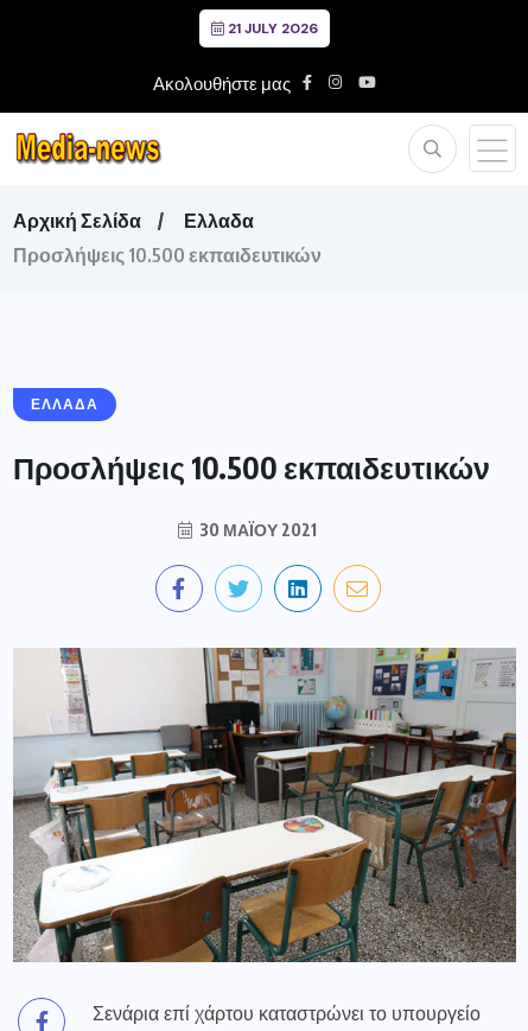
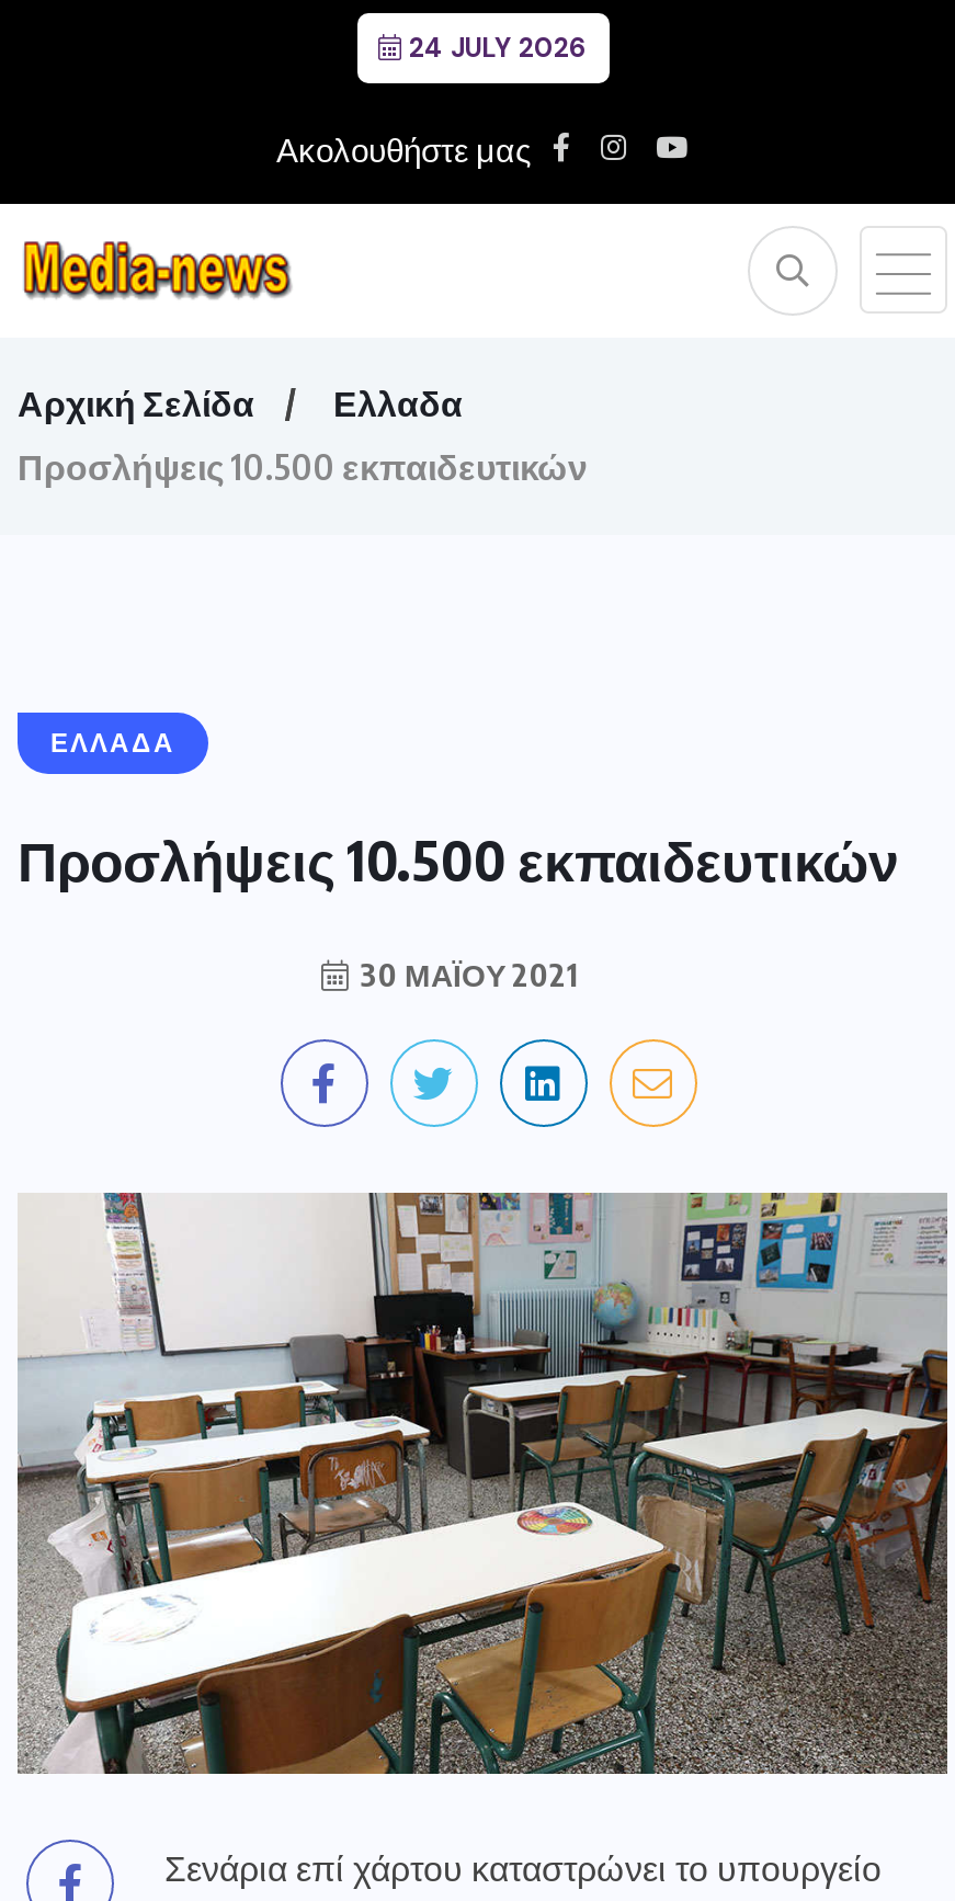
- 21 JULY 2026
+ 24 JULY 2026
